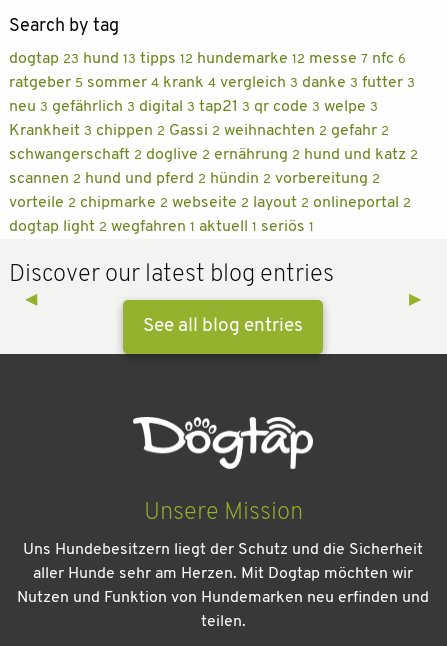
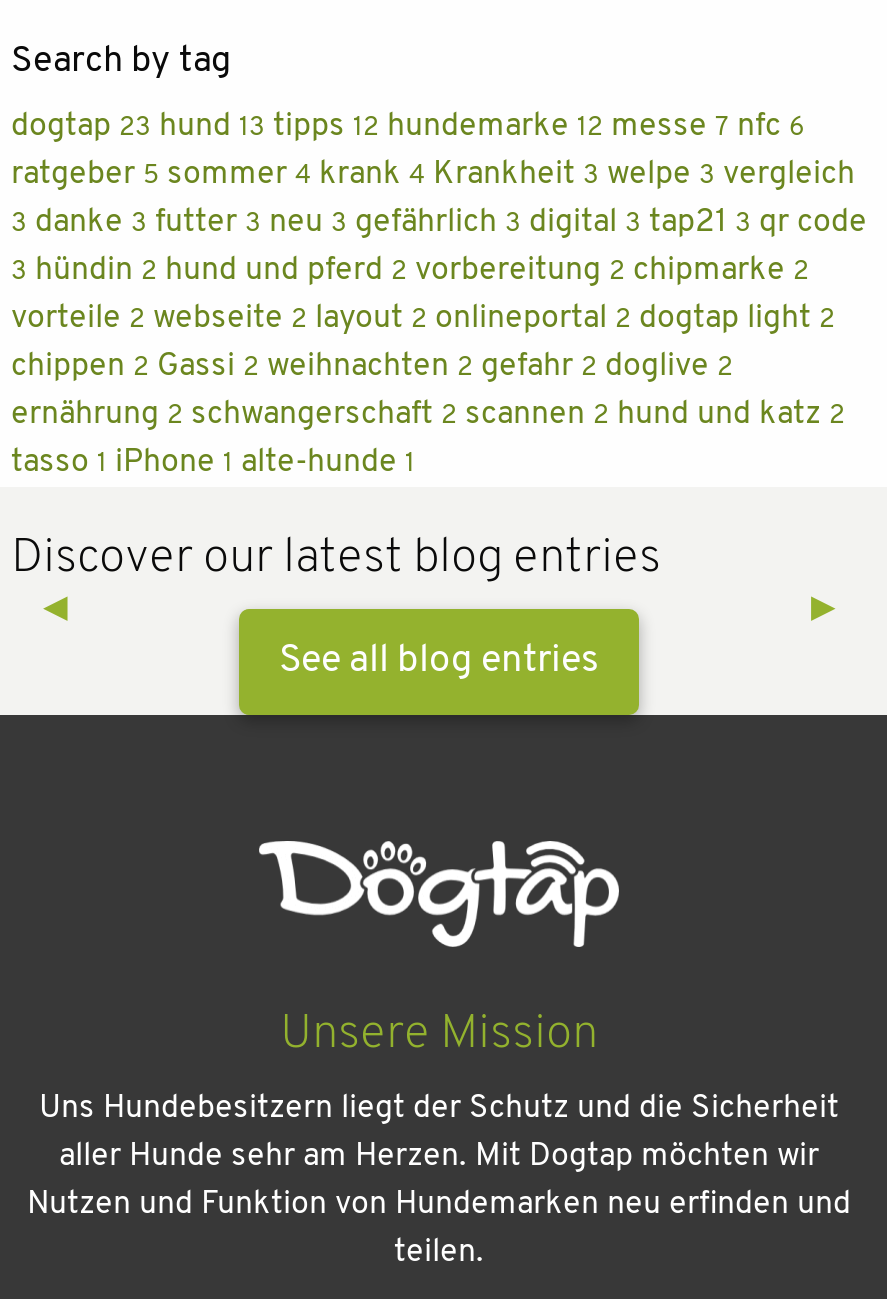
- ratgeber 5 sommer 4 krank 4 vergleich 3 danke 3 futter 3
+ ratgeber 5 sommer 4 krank 4 Krankheit 3 welpe 3 vergleich

- neu 3 gefährlich 3 digital 3 tap21 3 qr code 3 welpe 3
+ 3 danke 3 futter 3 neu 3 gefährlich 3 digital 3 tap21 3 qr code

- Krankheit 3 chippen 2 Gassi 2 weihnachten 2 gefahr 2
+ 3 hündin 2 hund und pferd 2 vorbereitung 2 chipmarke 2

- schwangerschaft 2 doglive 2 ernährung 2 hund und katz 2
+ vorteile 2 webseite 2 layout 2 onlineportal 2 dogtap light 2

- scannen 2 hund und pferd 2 hündin 2 vorbereitung 2
+ chippen 2 Gassi 2 weihnachten 2 gefahr 2 doglive 2

- vorteile 2 chipmarke 2 webseite 2 layout 2 onlineportal 2
+ ernährung 2 schwangerschaft 2 scannen 2 hund und katz 2

- dogtap light 2 wegfahren 1 aktuell 1 seriös 1
+ tasso 1 iPhone 1 alte-hunde 1
